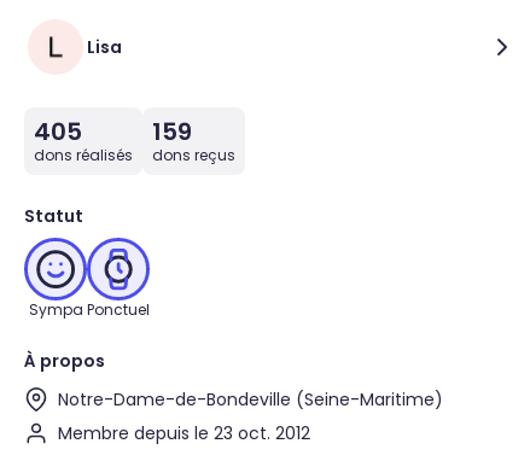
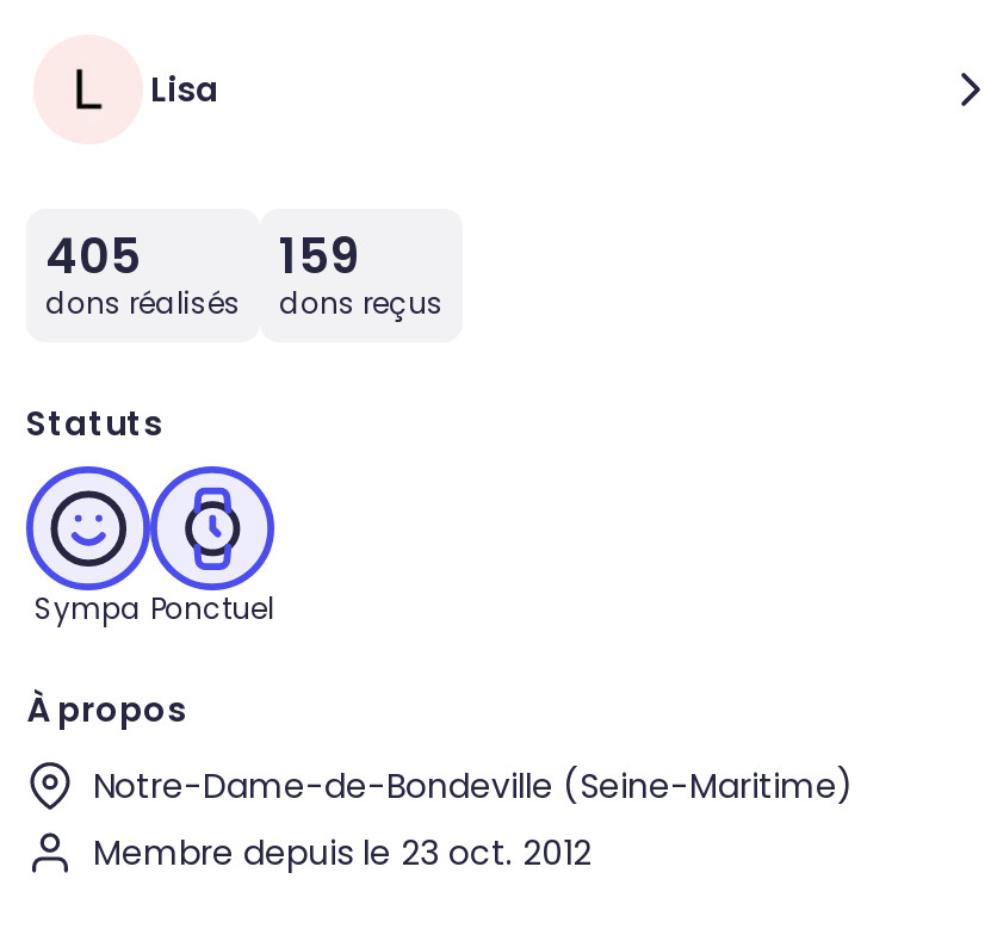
- Statut
+ Statuts
